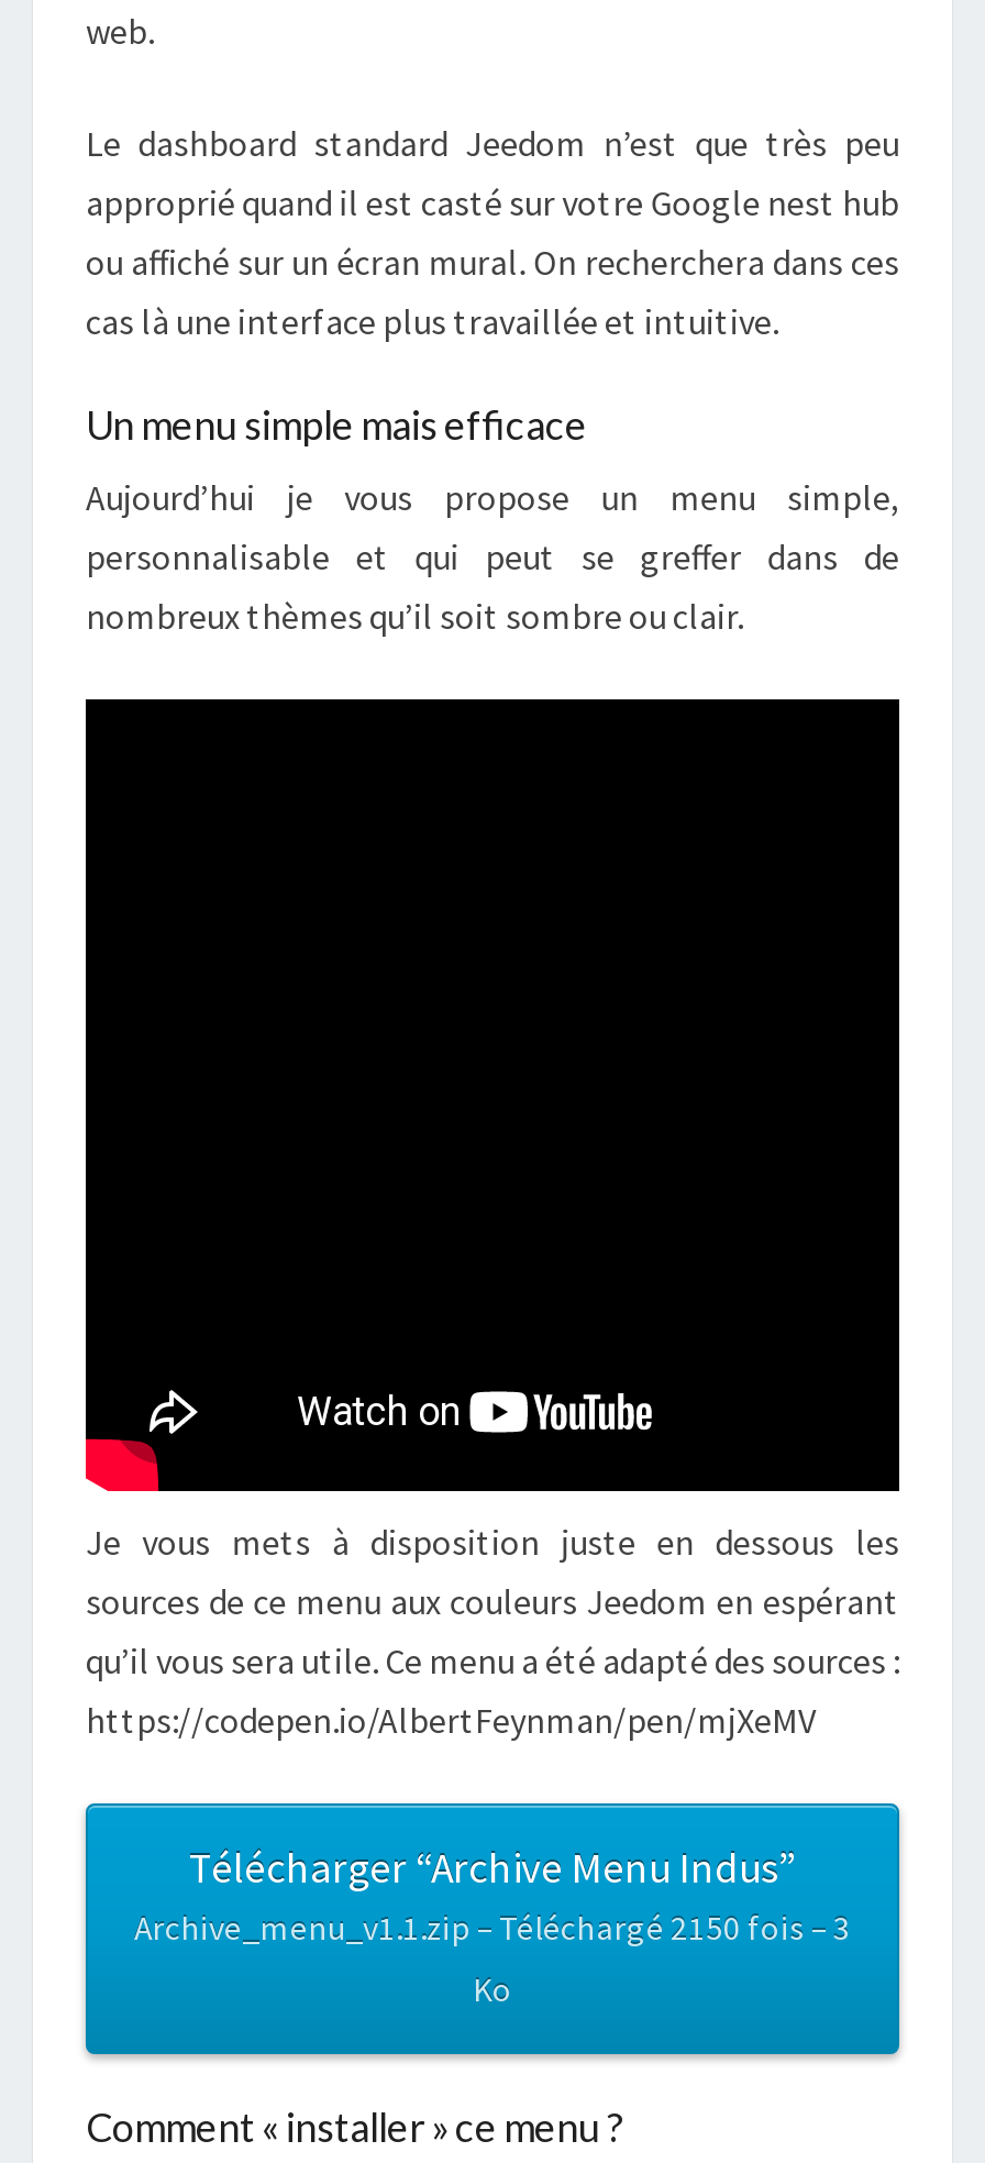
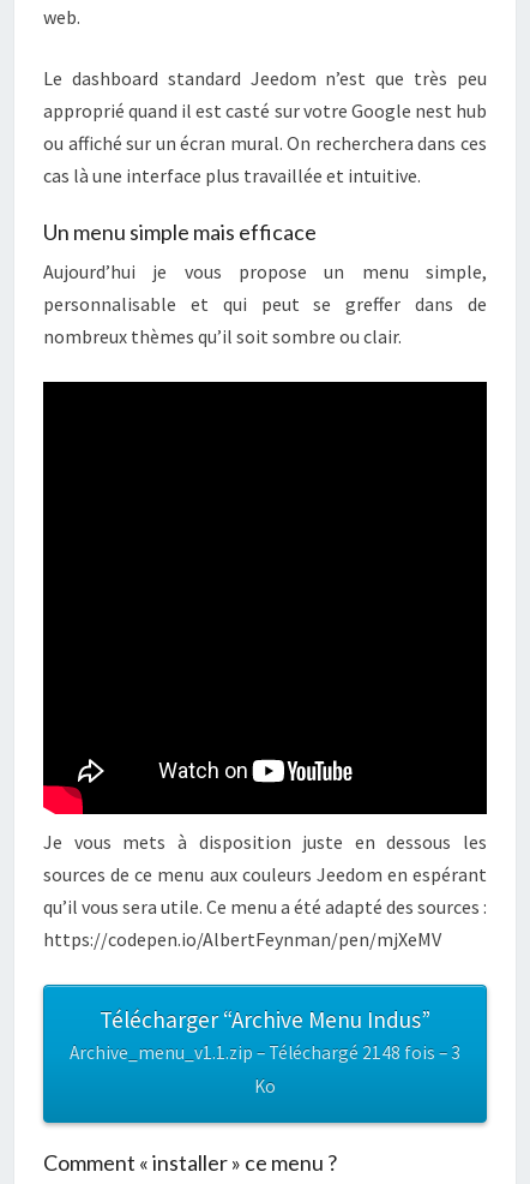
- Archive_menu_v1.1.zip – Téléchargé 2150 fois – 3
+ Archive_menu_v1.1.zip – Téléchargé 2148 fois – 3
